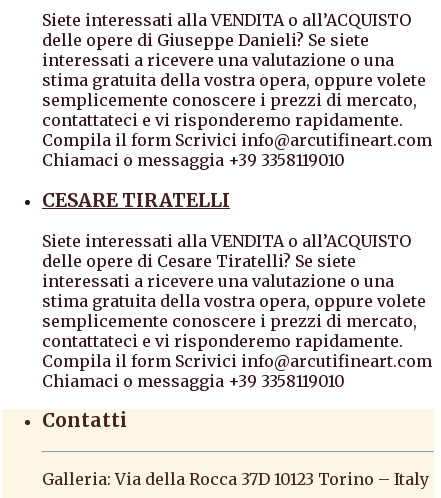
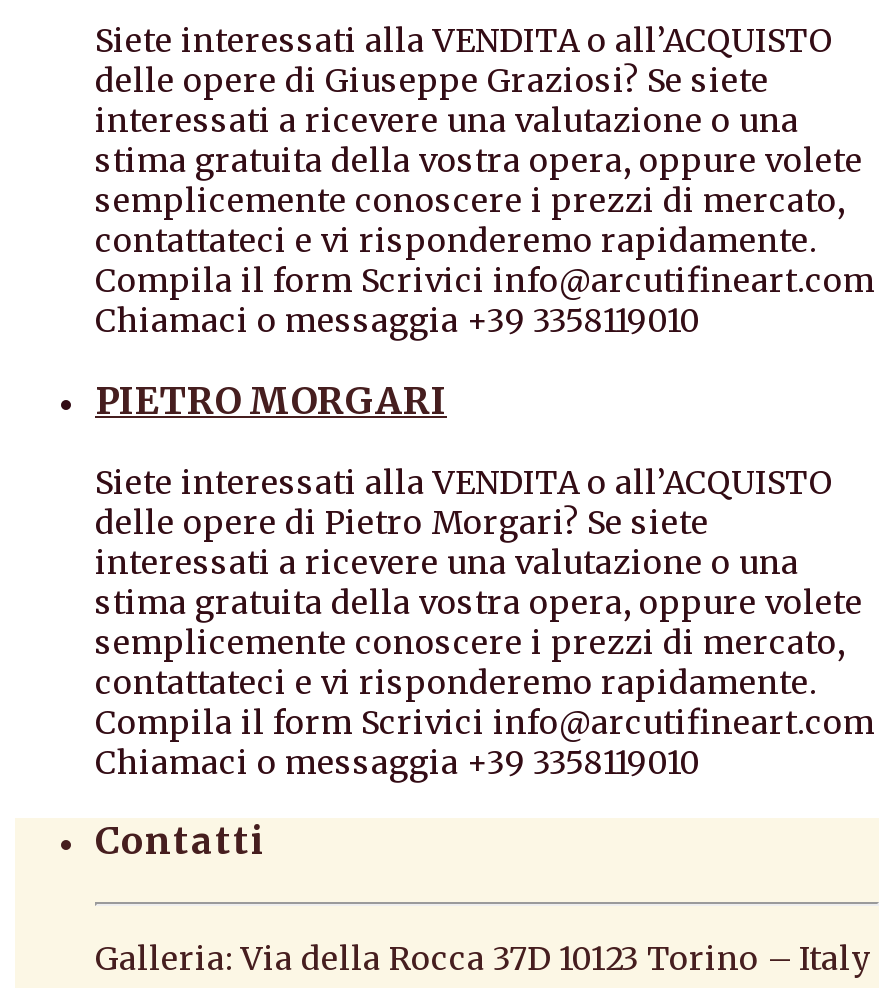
- delle opere di Giuseppe Danieli? Se siete
+ delle opere di Giuseppe Graziosi? Se siete

- CESARE TIRATELLI
+ PIETRO MORGARI

- delle opere di Cesare Tiratelli? Se siete
+ delle opere di Pietro Morgari? Se siete
